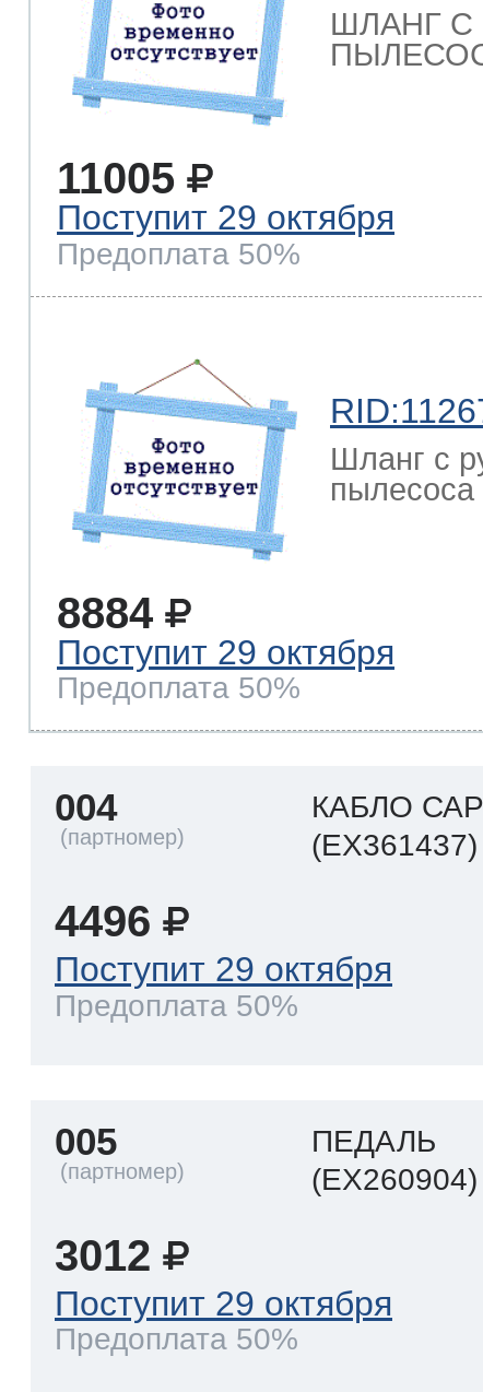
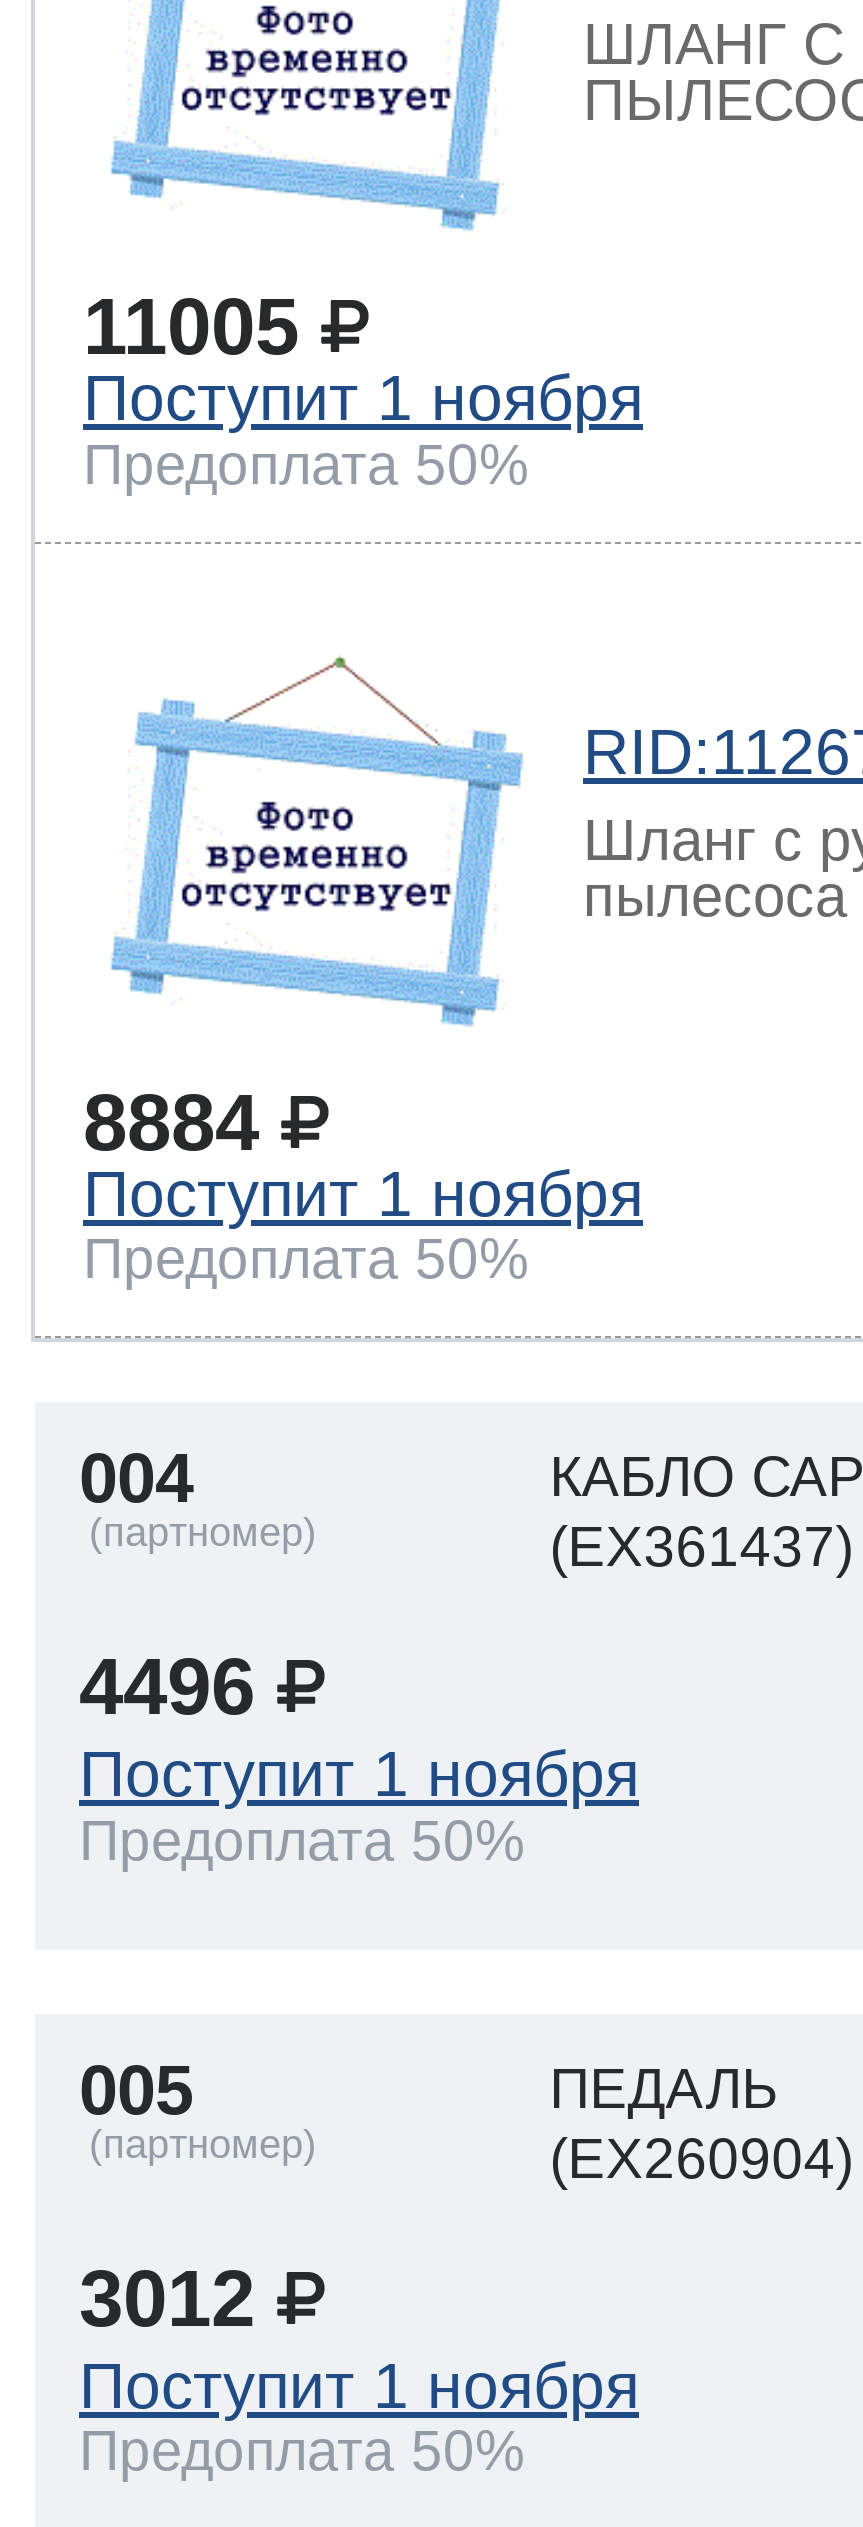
- Поступит 29 октября
+ Поступит 1 ноября

- Поступит 29 октября
+ Поступит 1 ноября

- Поступит 29 октября
+ Поступит 1 ноября

- Поступит 29 октября
+ Поступит 1 ноября
